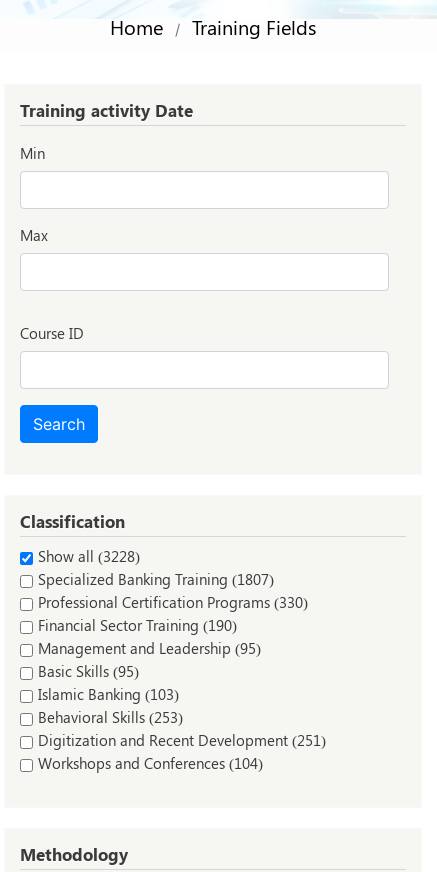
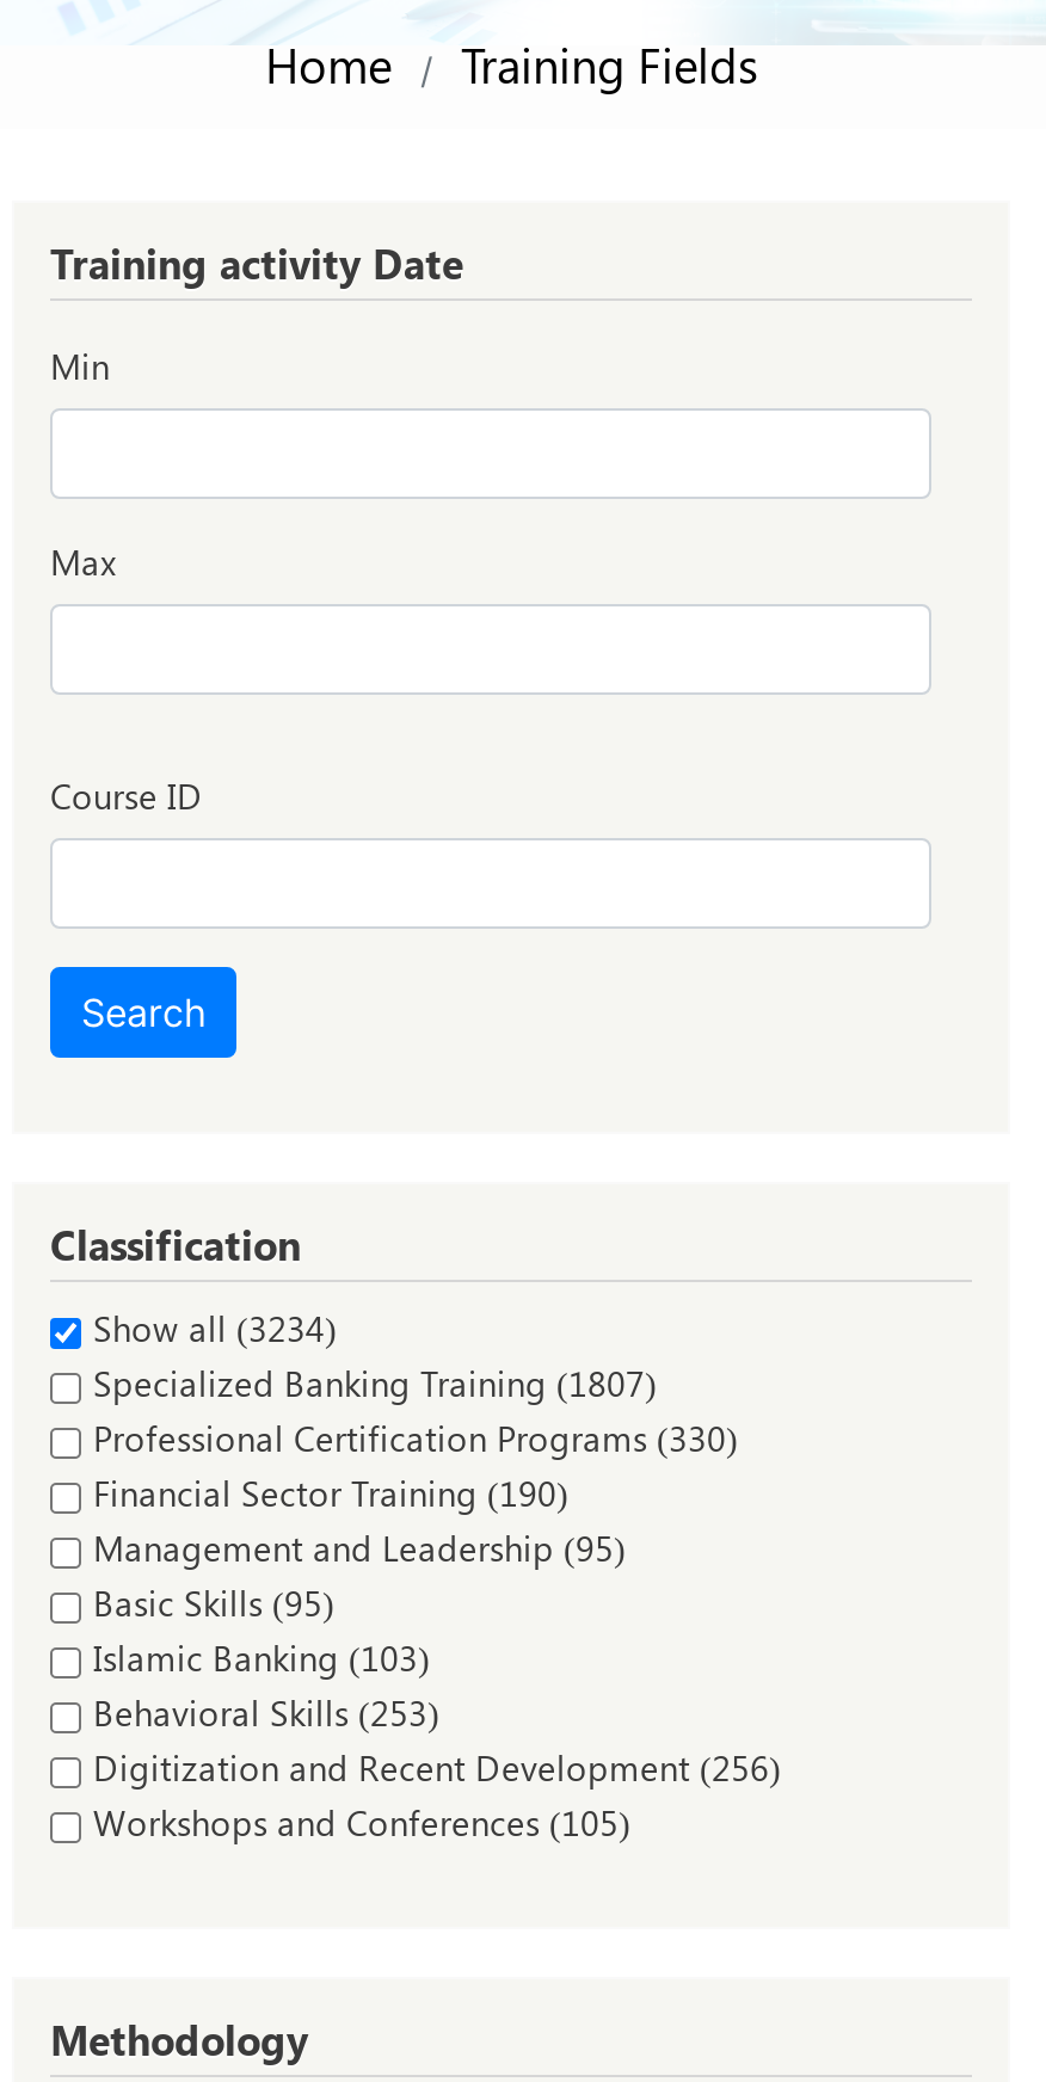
- Show all (3228)
+ Show all (3234)

- Digitization and Recent Development (251)
+ Digitization and Recent Development (256)

- Workshops and Conferences (104)
+ Workshops and Conferences (105)
